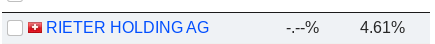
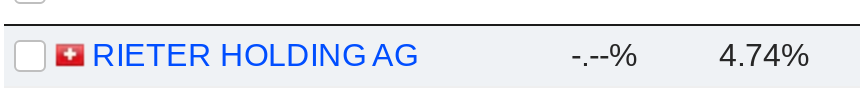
- 4.61%
+ 4.74%
